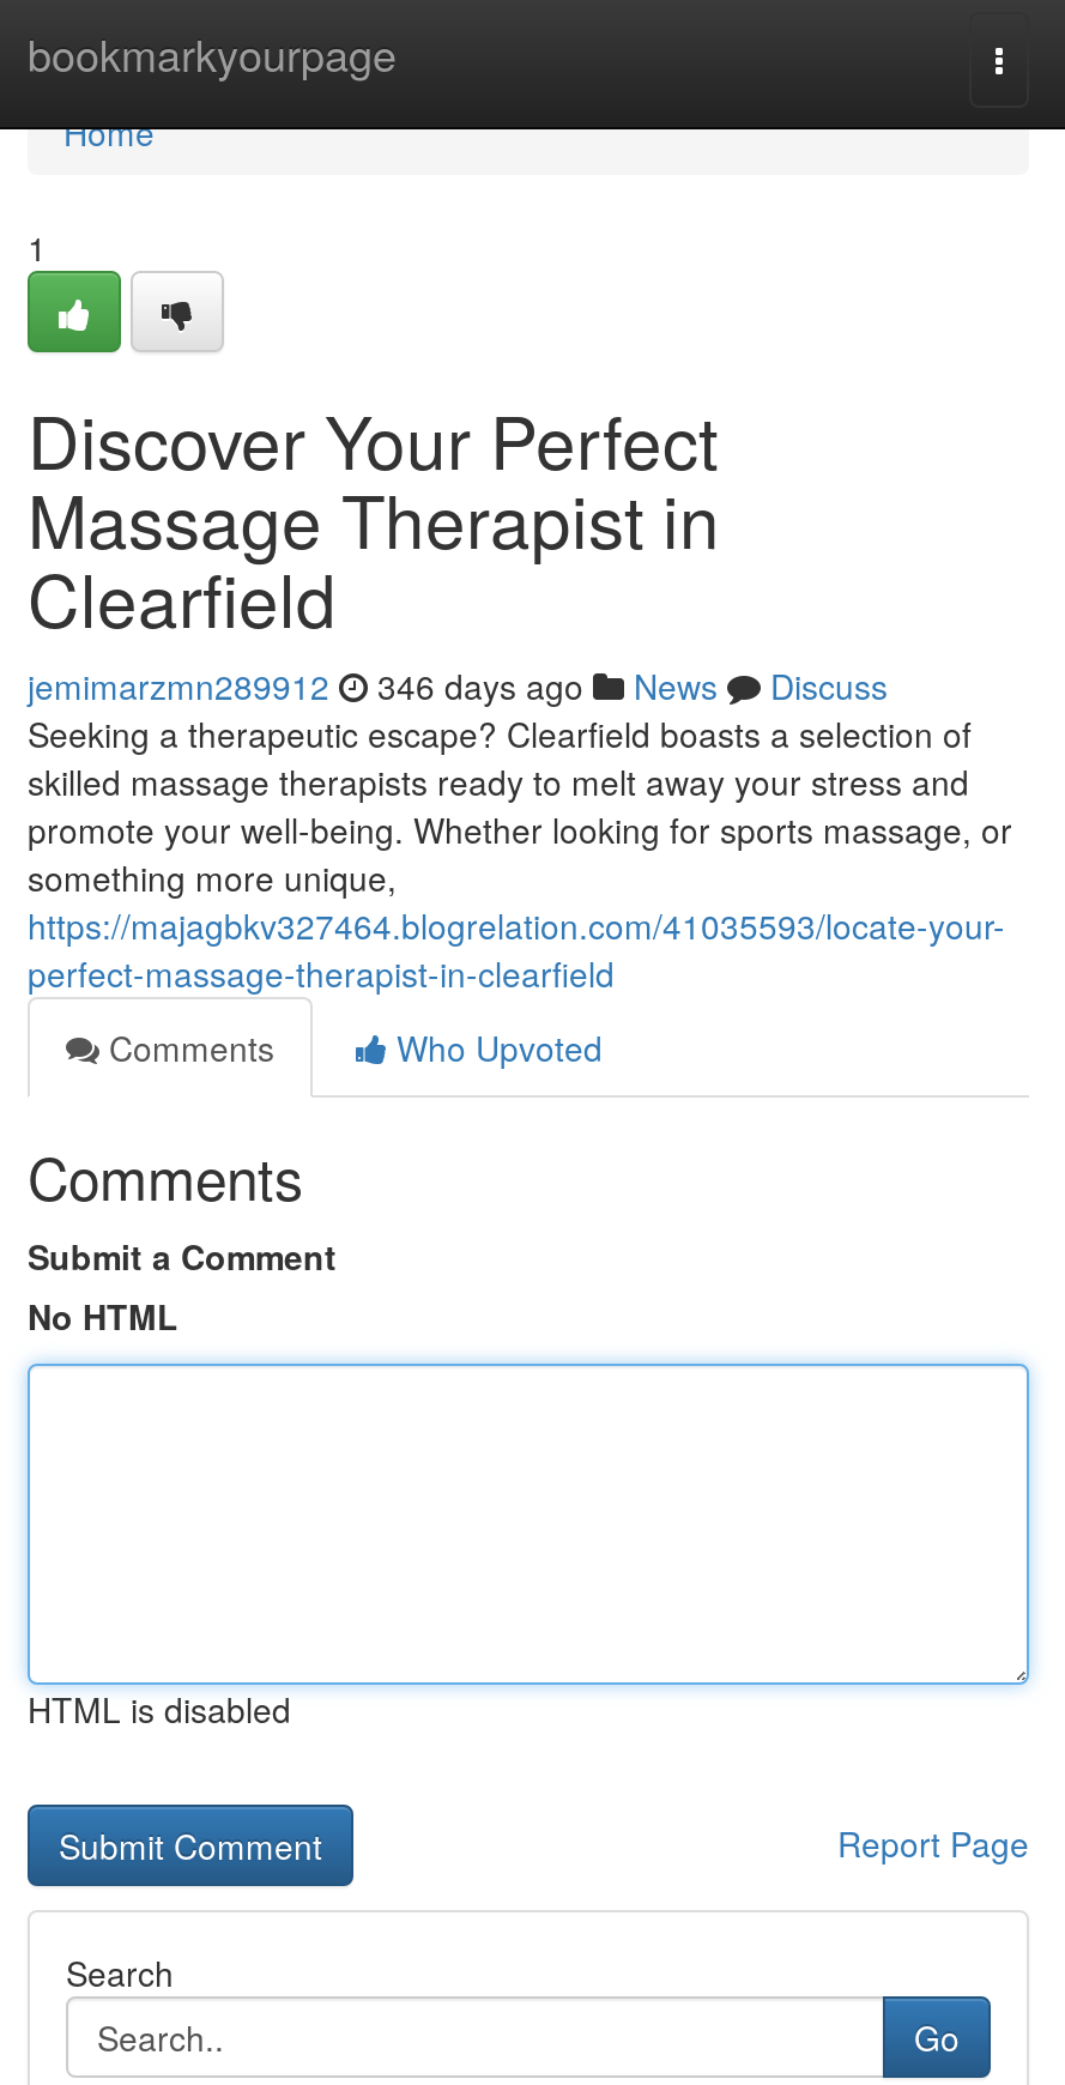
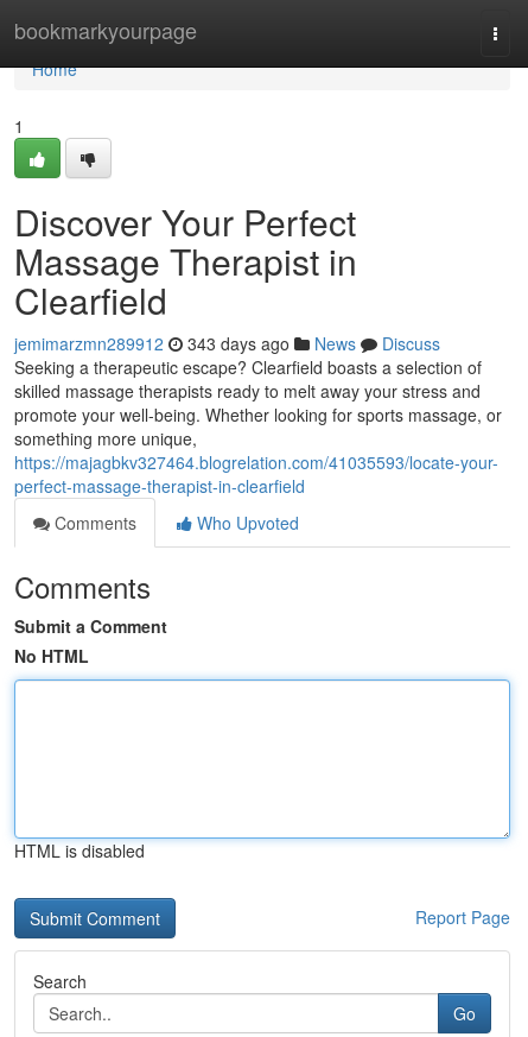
- jemimarzmn289912 346 days ago News Discuss
+ jemimarzmn289912 343 days ago News Discuss
